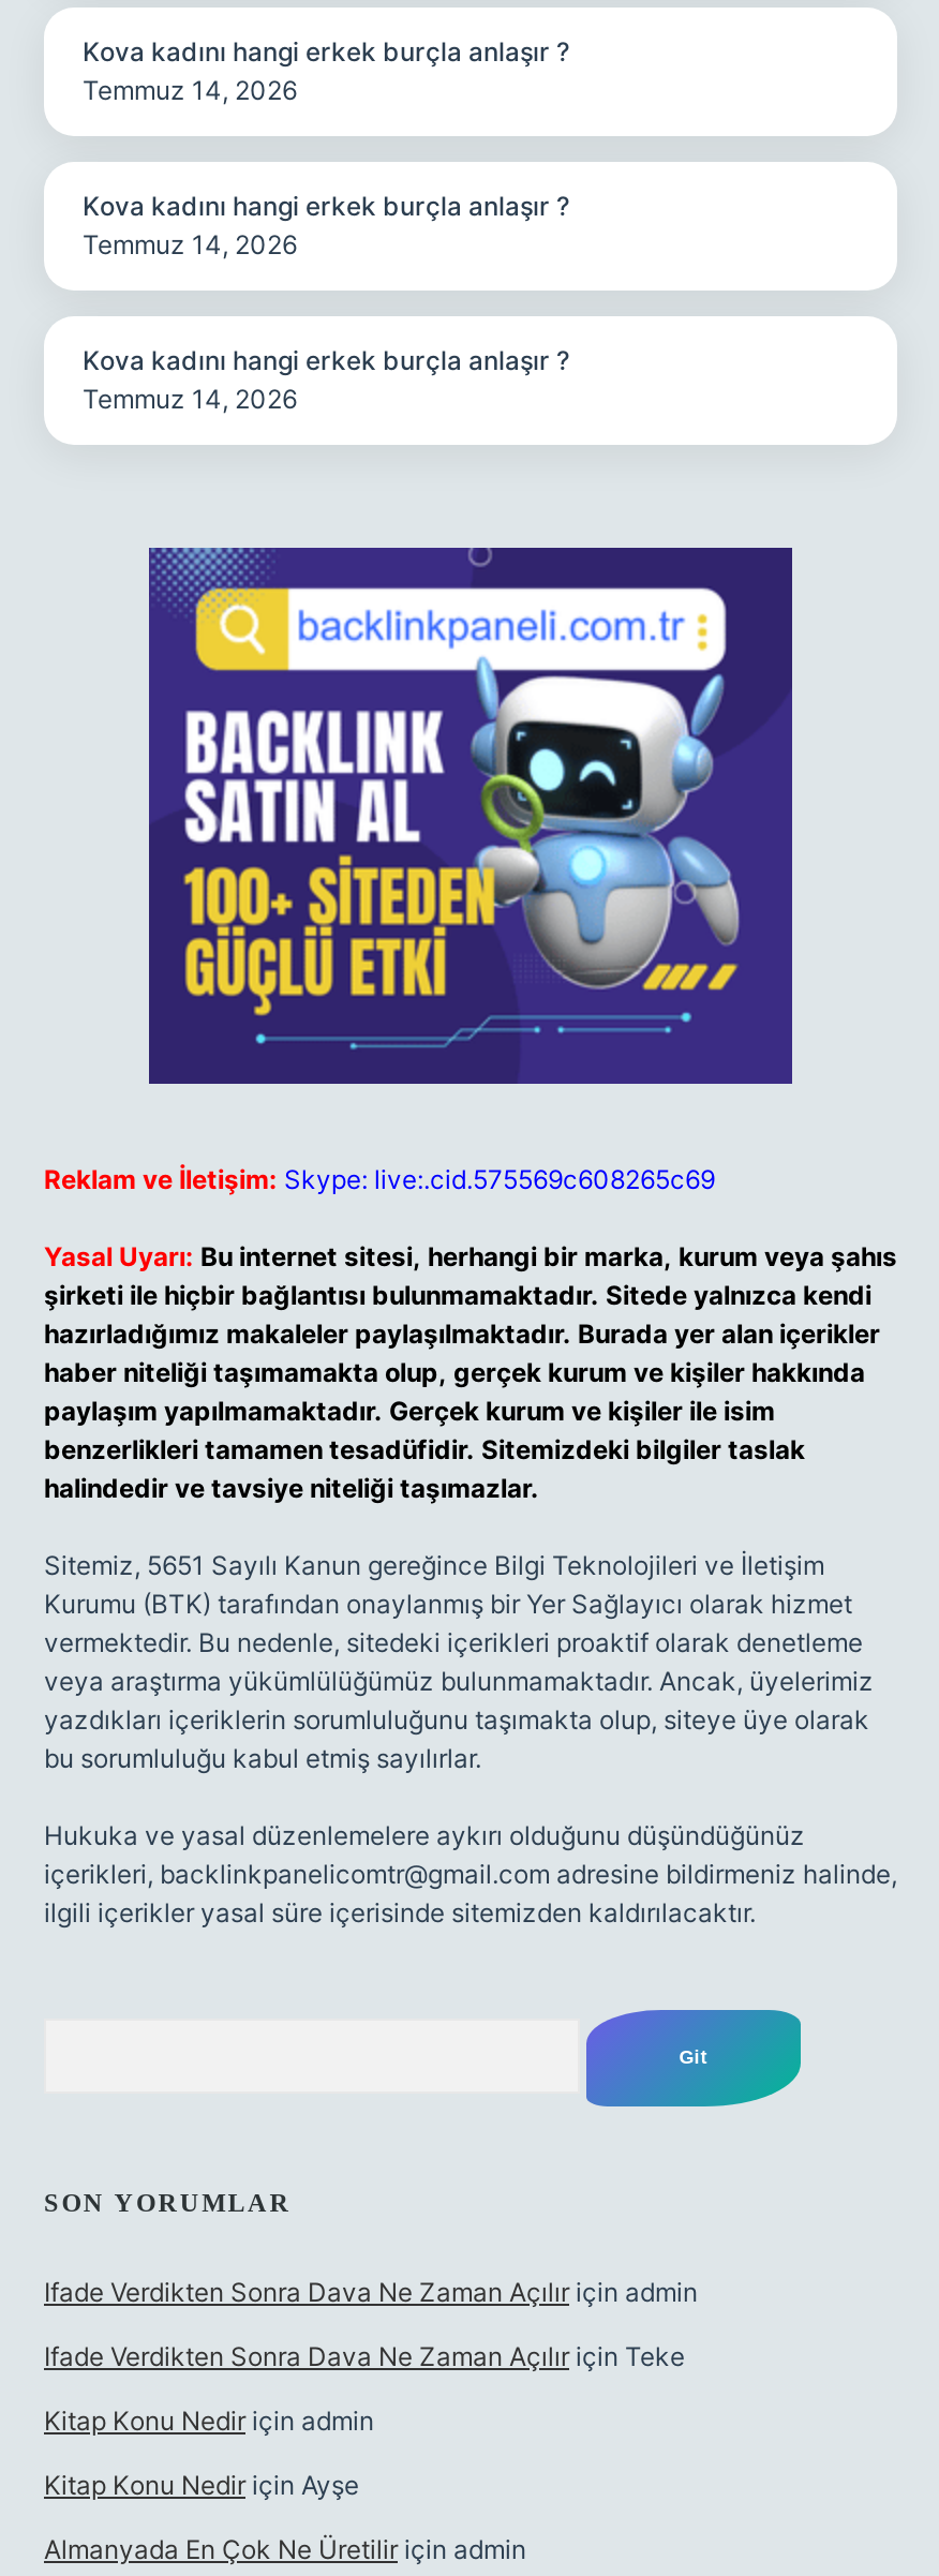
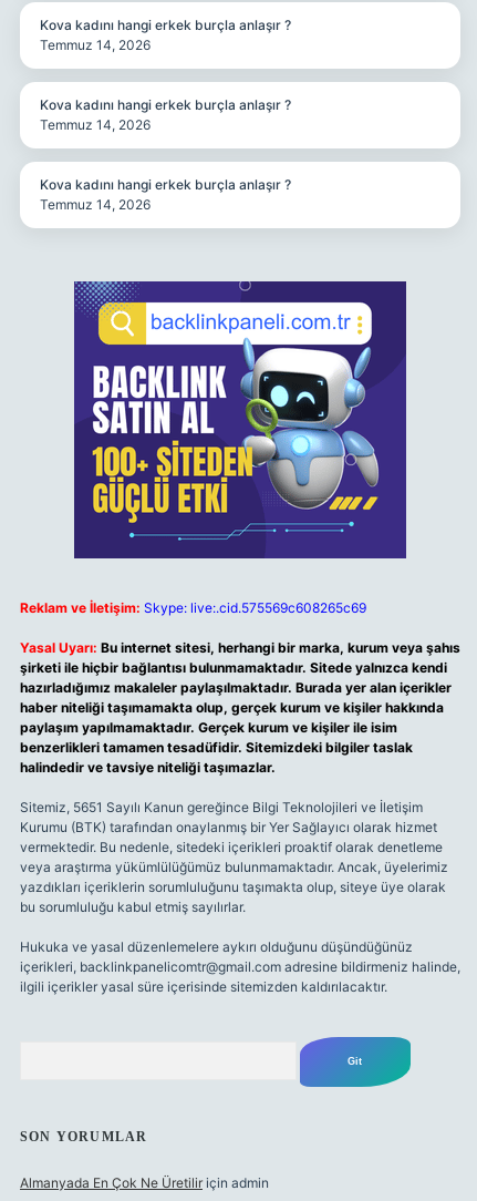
- Ifade Verdikten Sonra Dava Ne Zaman Açılır için admin
- Ifade Verdikten Sonra Dava Ne Zaman Açılır için Teke
- Kitap Konu Nedir için admin
- Kitap Konu Nedir için Ayşe
